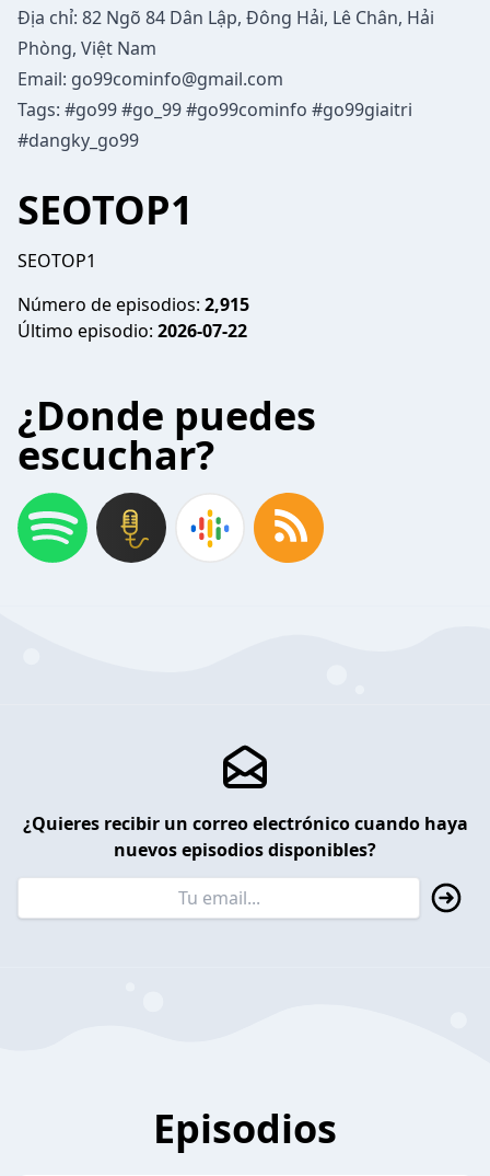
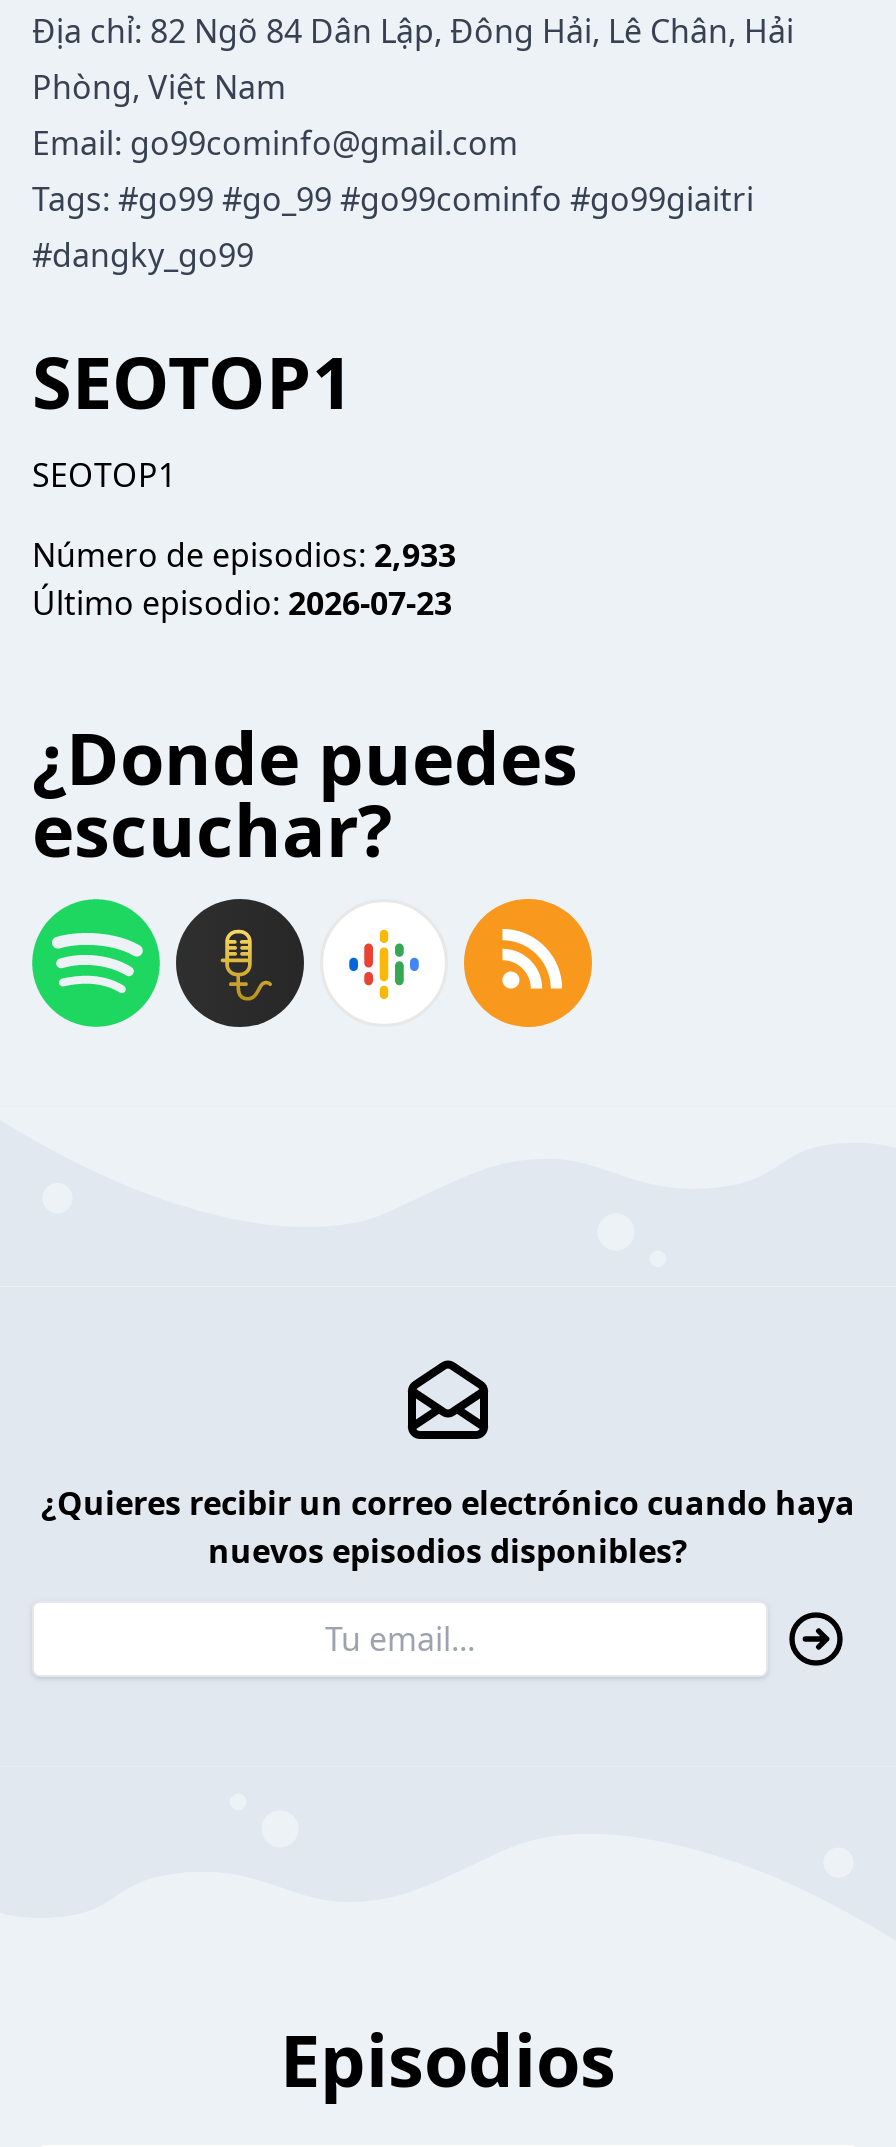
- Número de episodios: 2,915
+ Número de episodios: 2,933

- Último episodio: 2026-07-22
+ Último episodio: 2026-07-23
